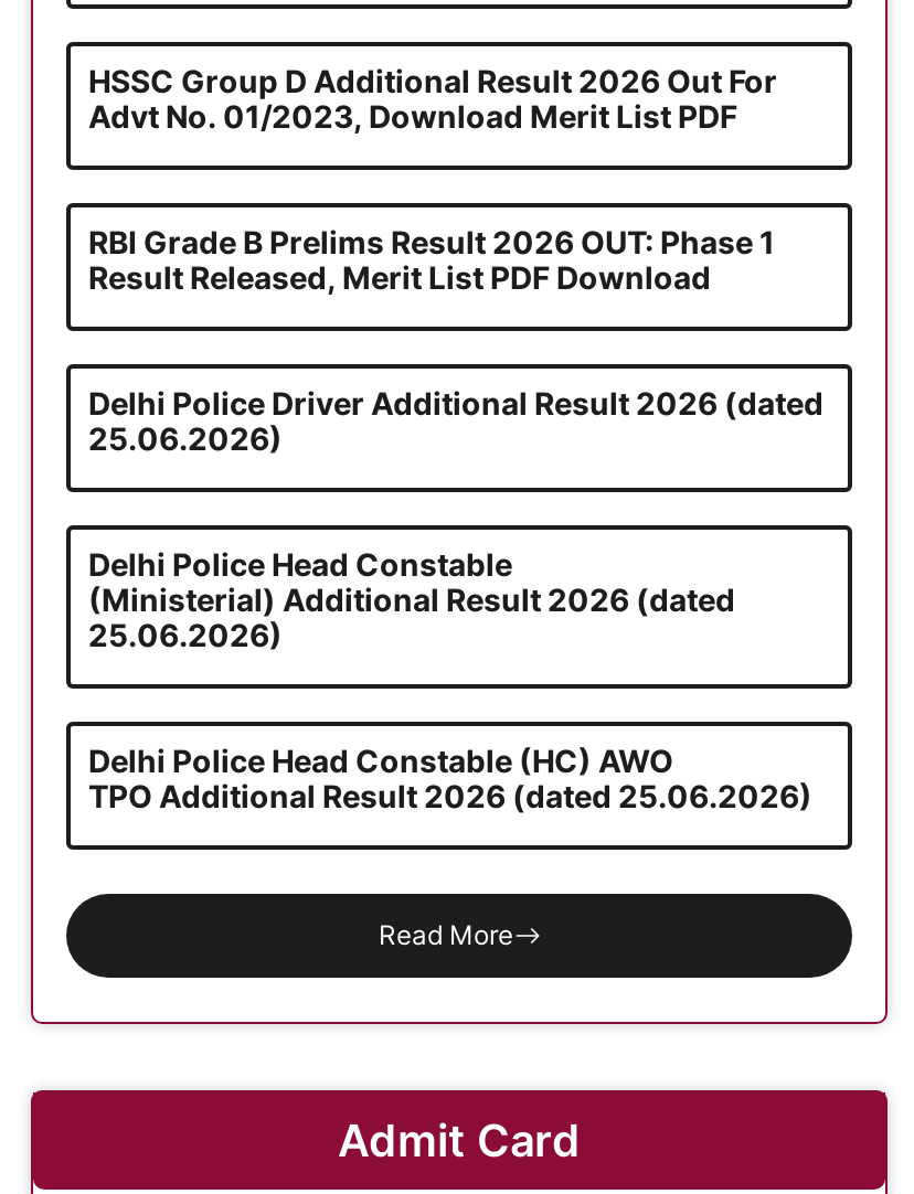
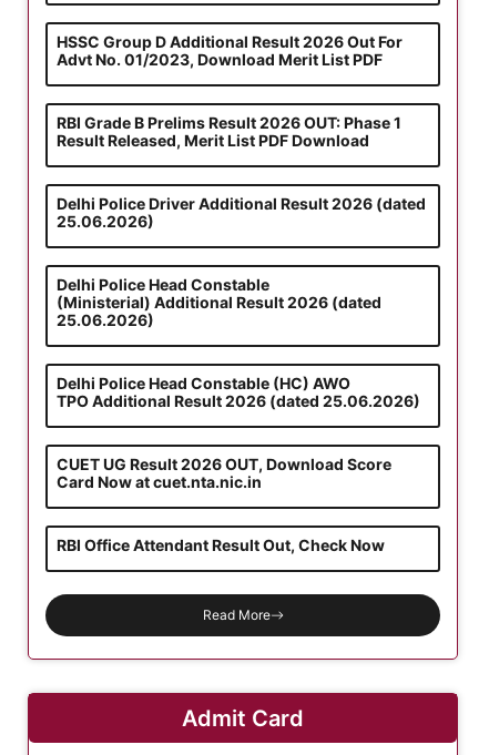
+ CUET UG Result 2026 OUT, Download Score
+ Card Now at cuet.nta.nic.in
+ RBI Office Attendant Result Out, Check Now
